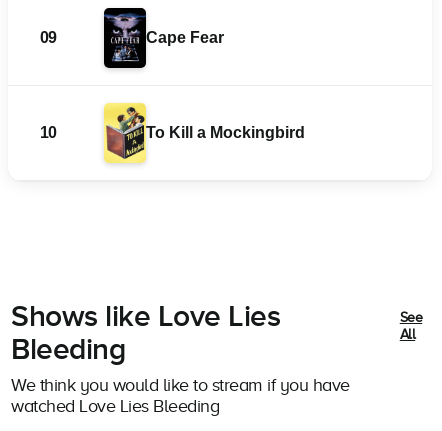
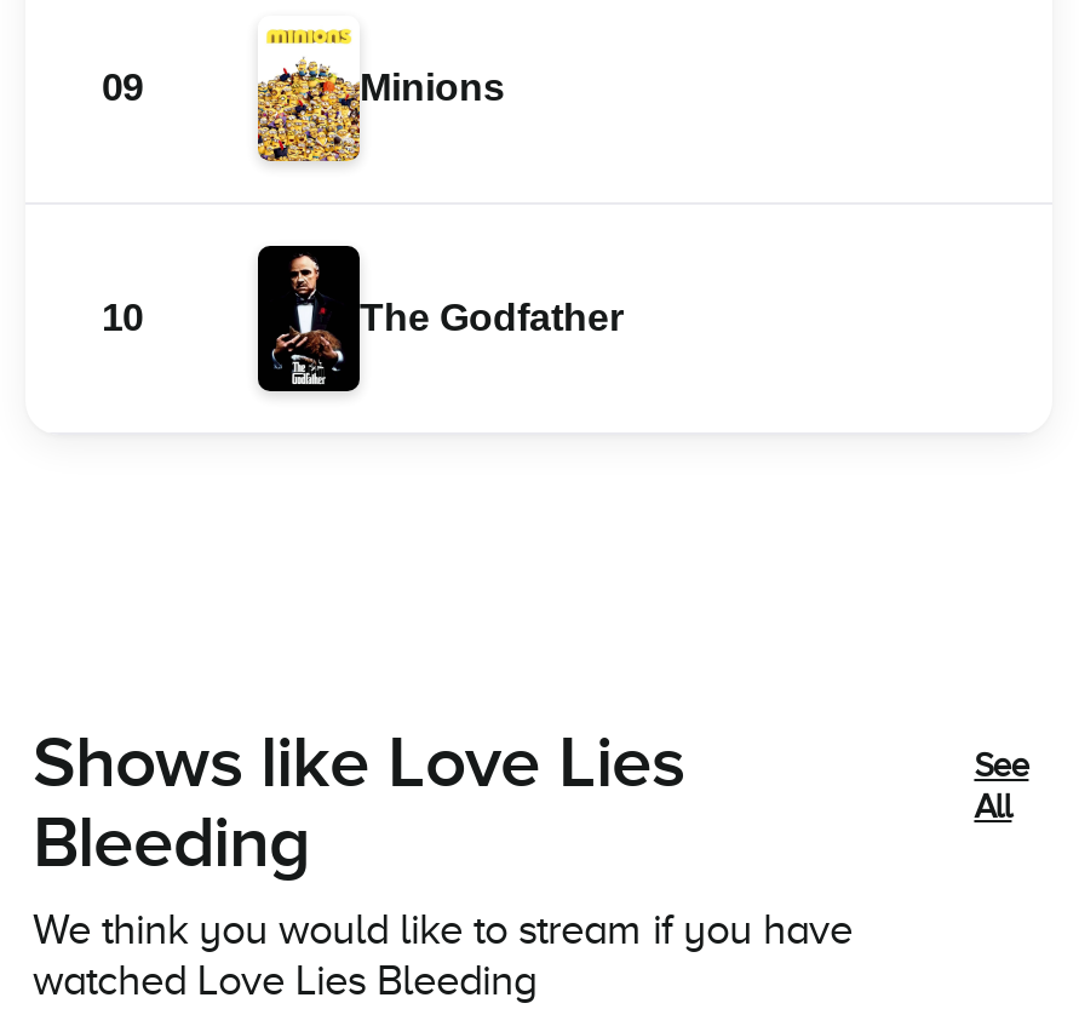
- [image]
- Cape Fear
+ [image]
+ Minions

- [image]
- To Kill a Mockingbird
+ [image]
+ The Godfather
